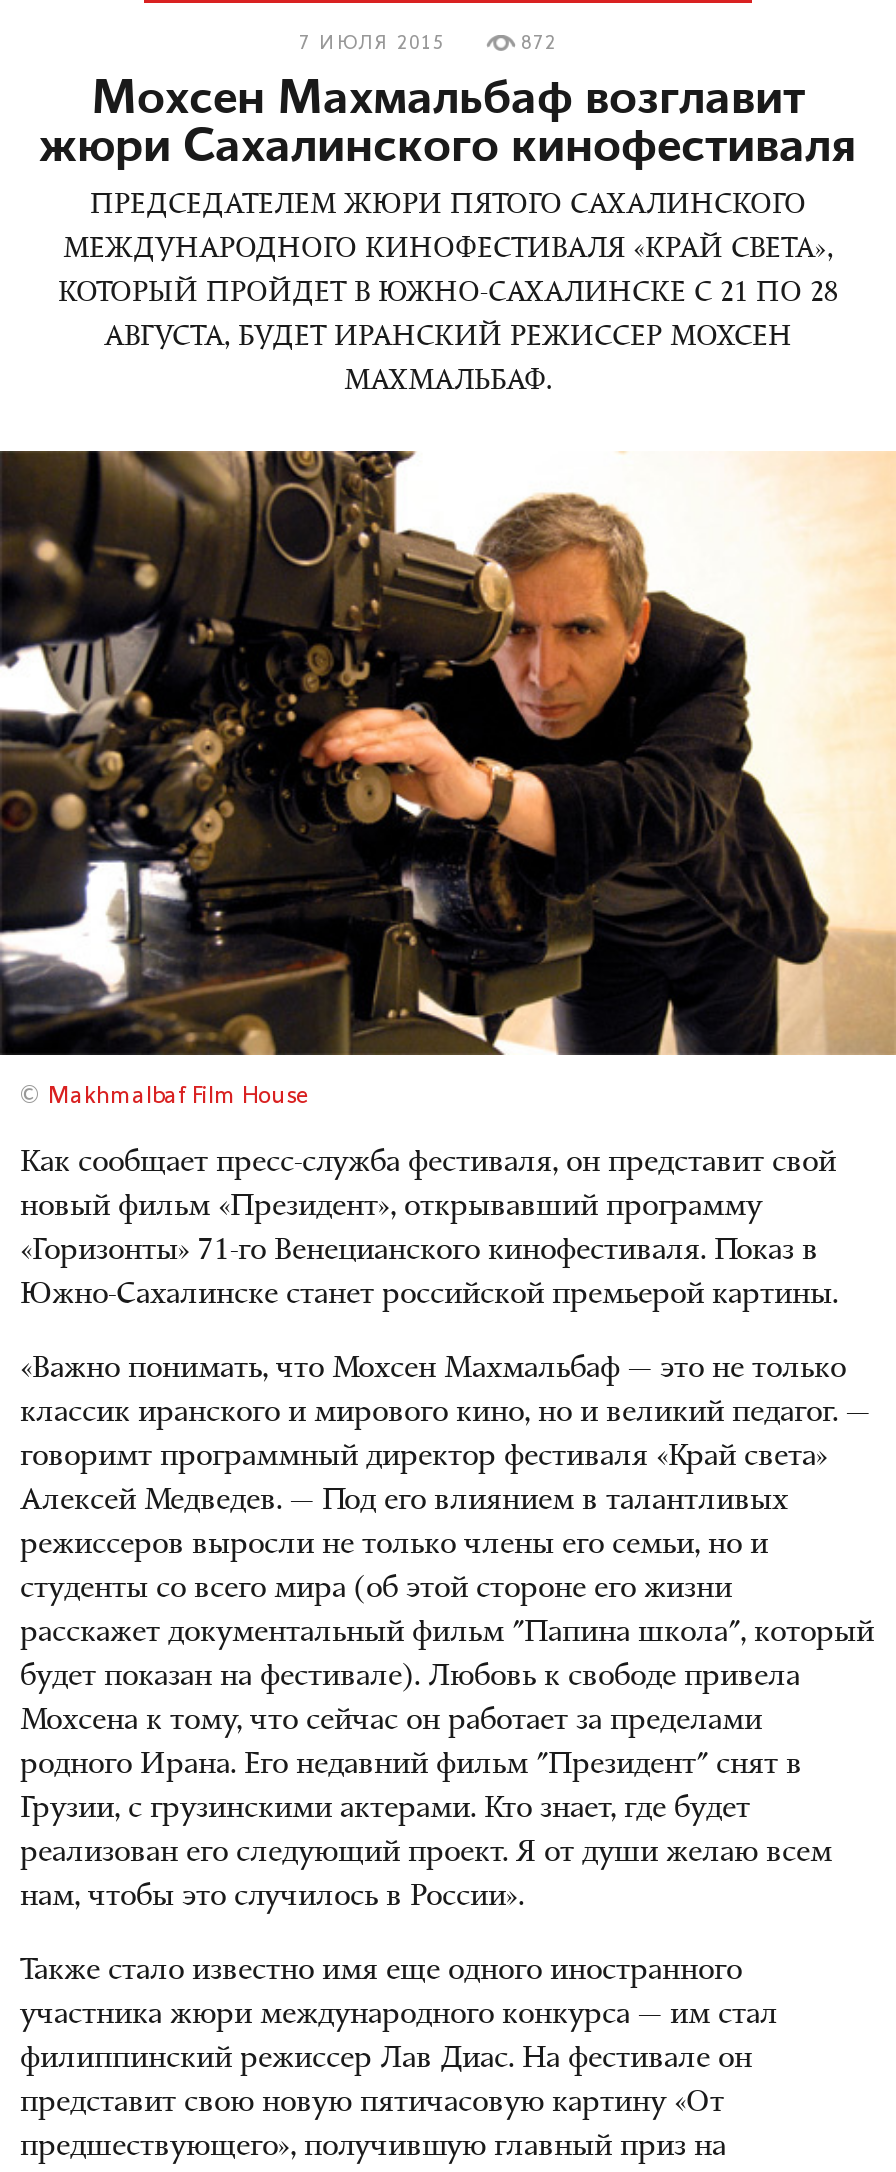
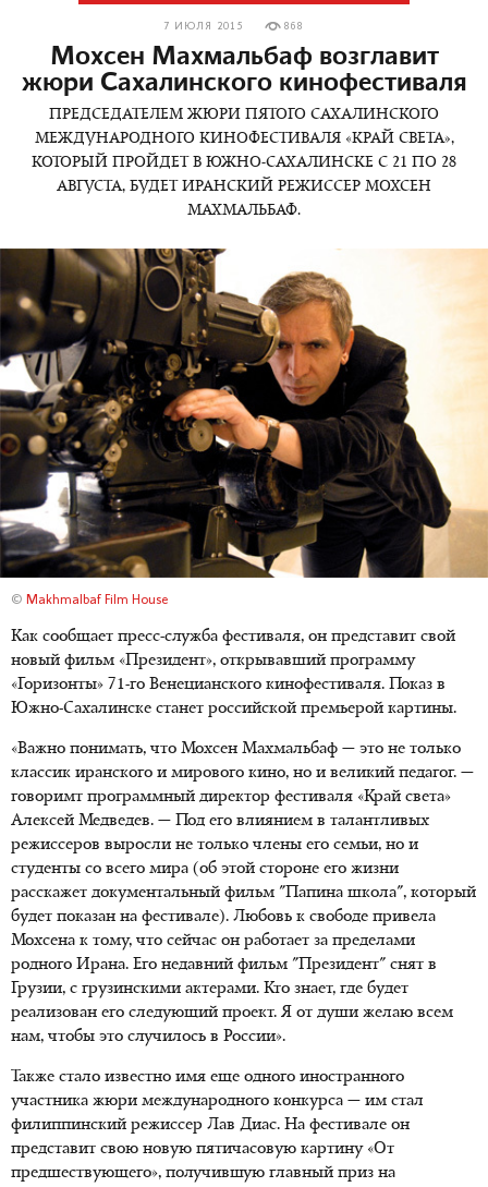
- 872
+ 868
